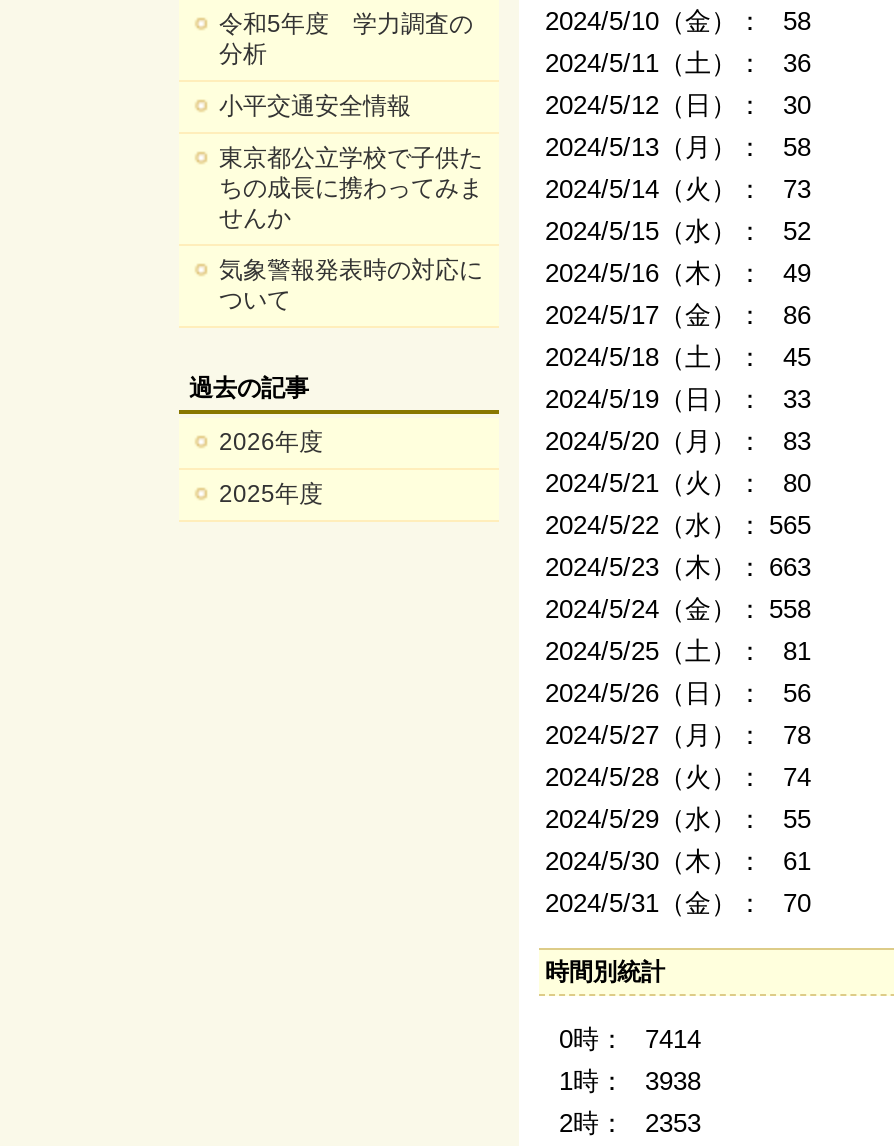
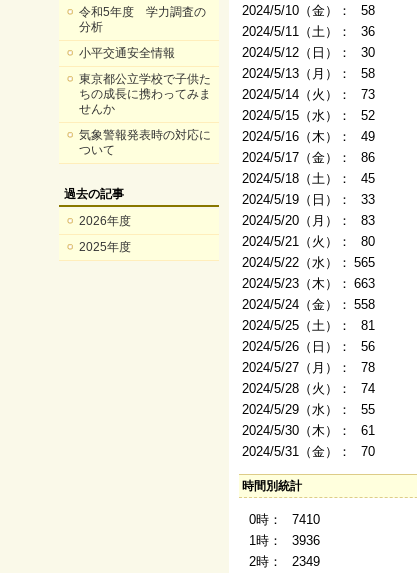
- 0時： 7414
+ 0時： 7410

- 1時： 3938
+ 1時： 3936

- 2時： 2353
+ 2時： 2349
